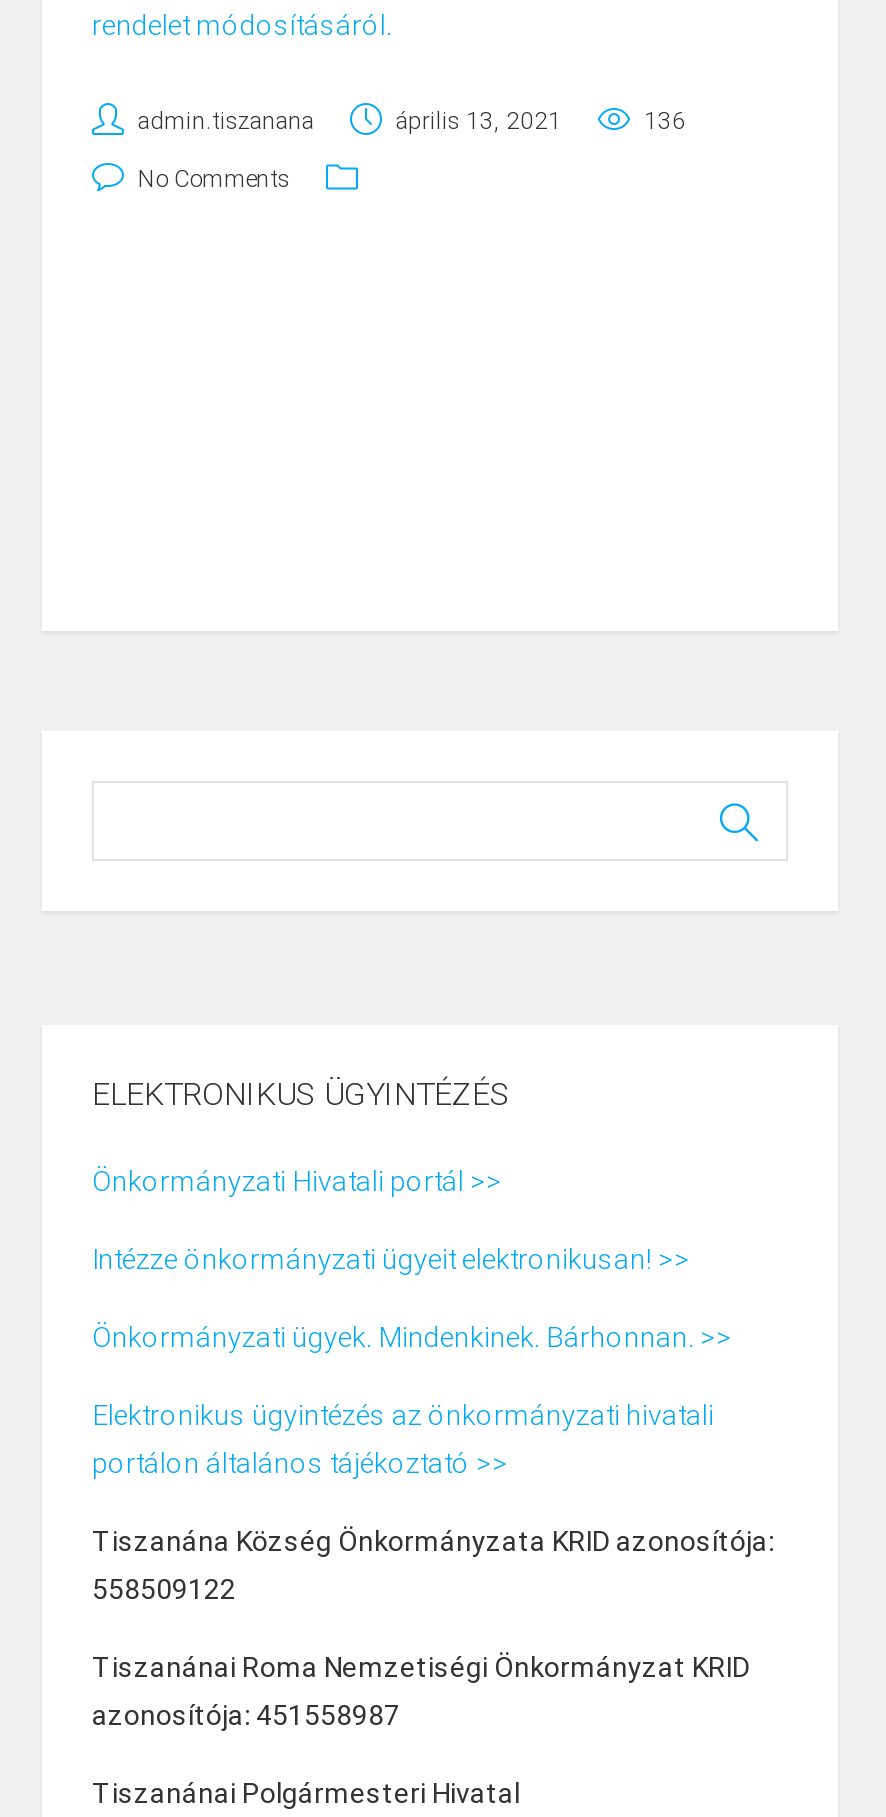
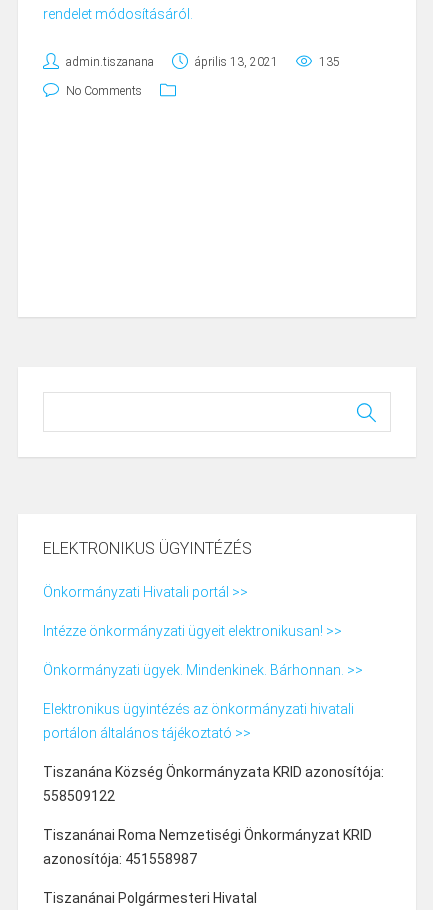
- 136
+ 135
